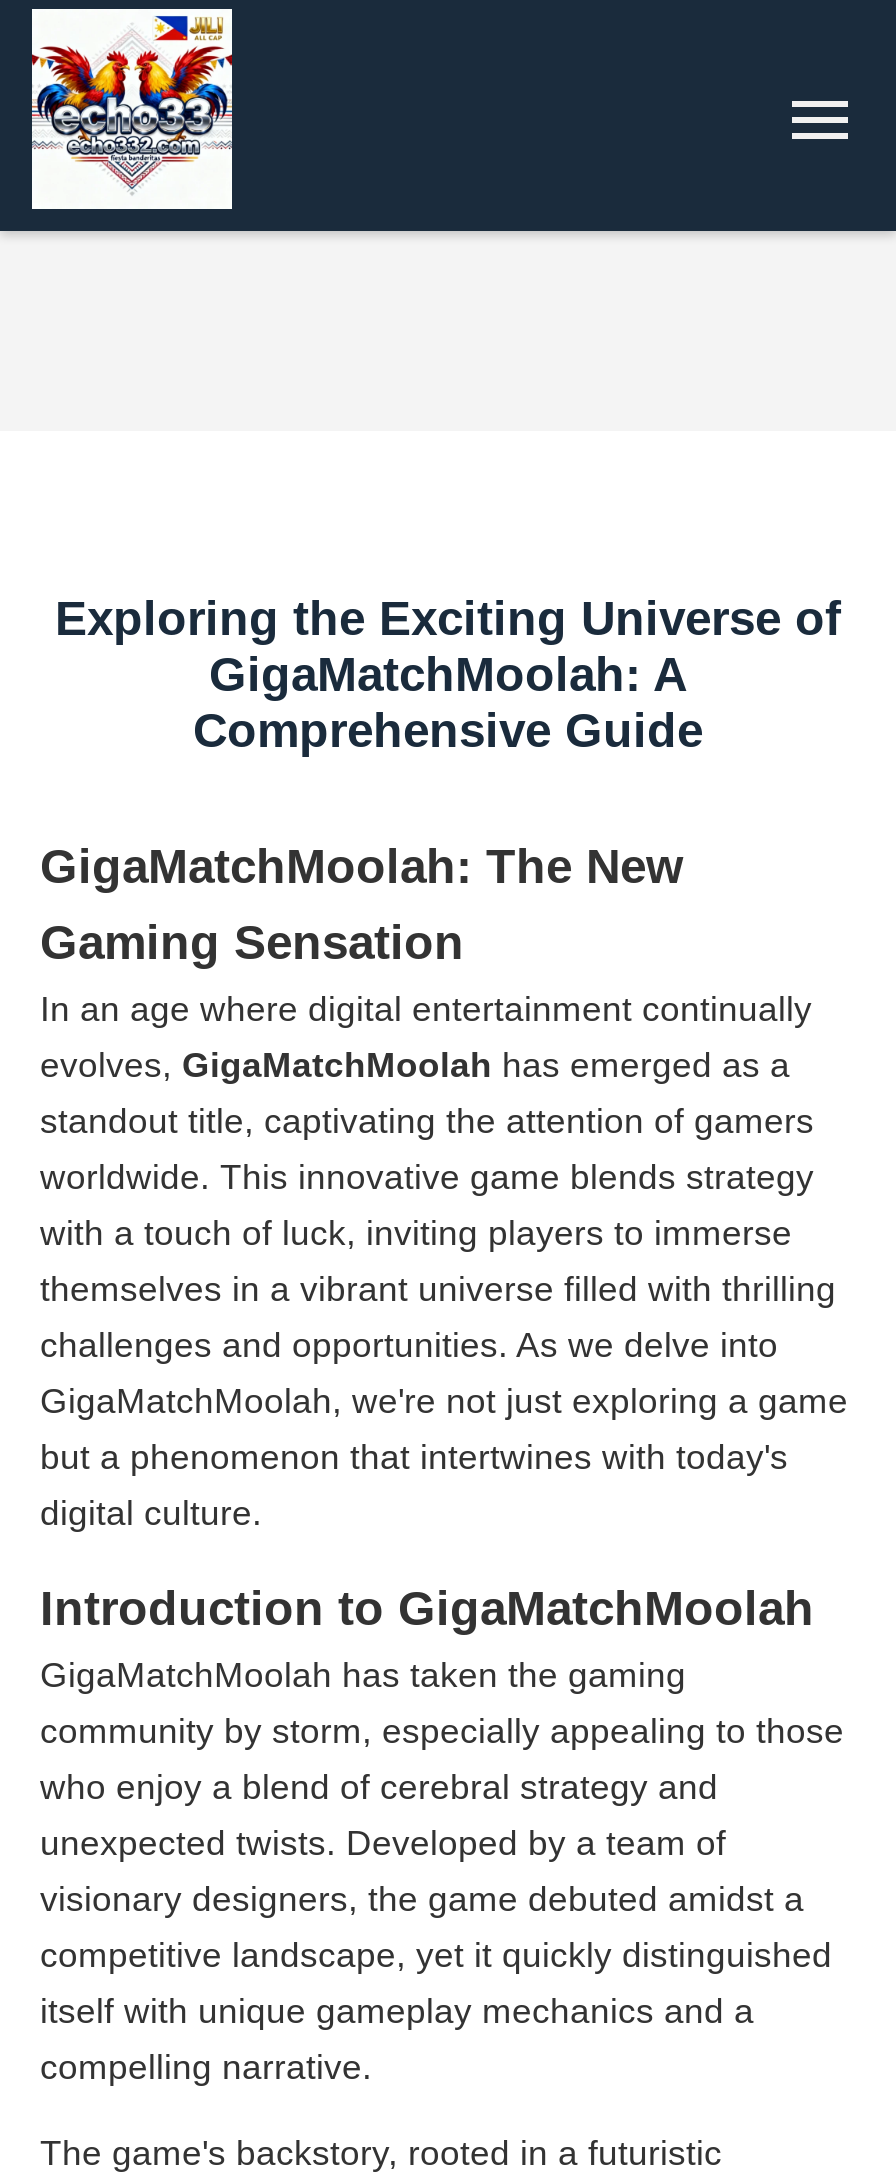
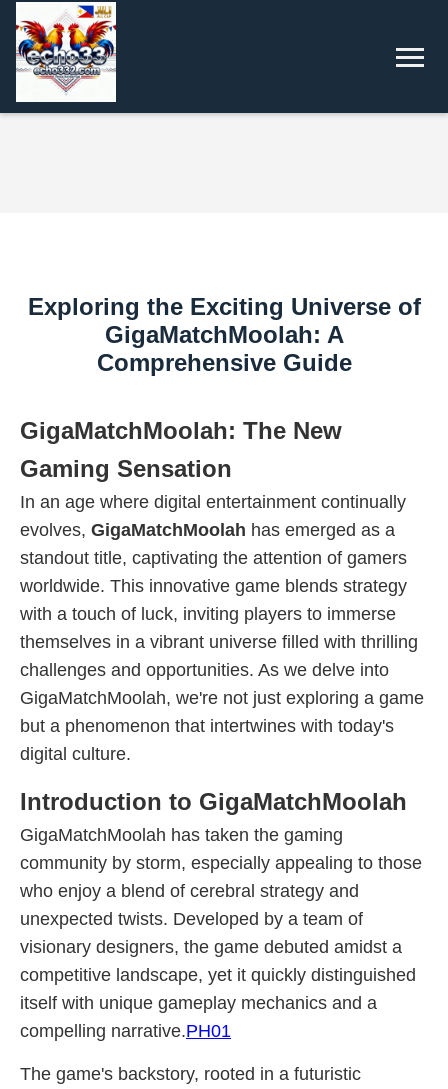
- compelling narrative.
+ compelling narrative.PH01
